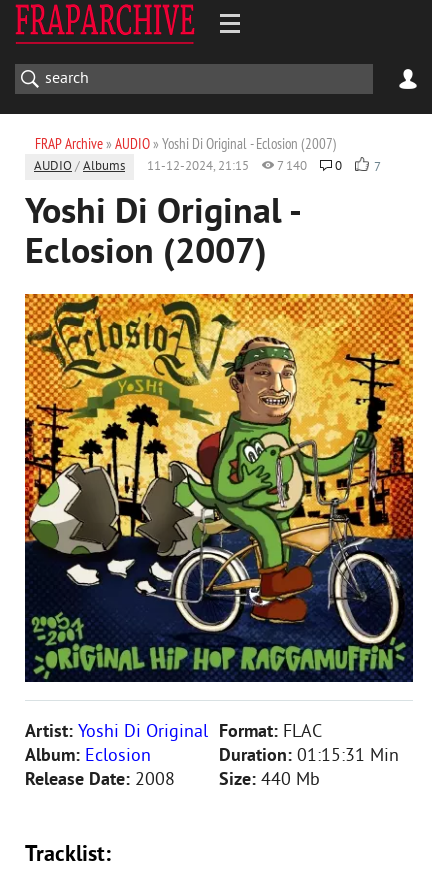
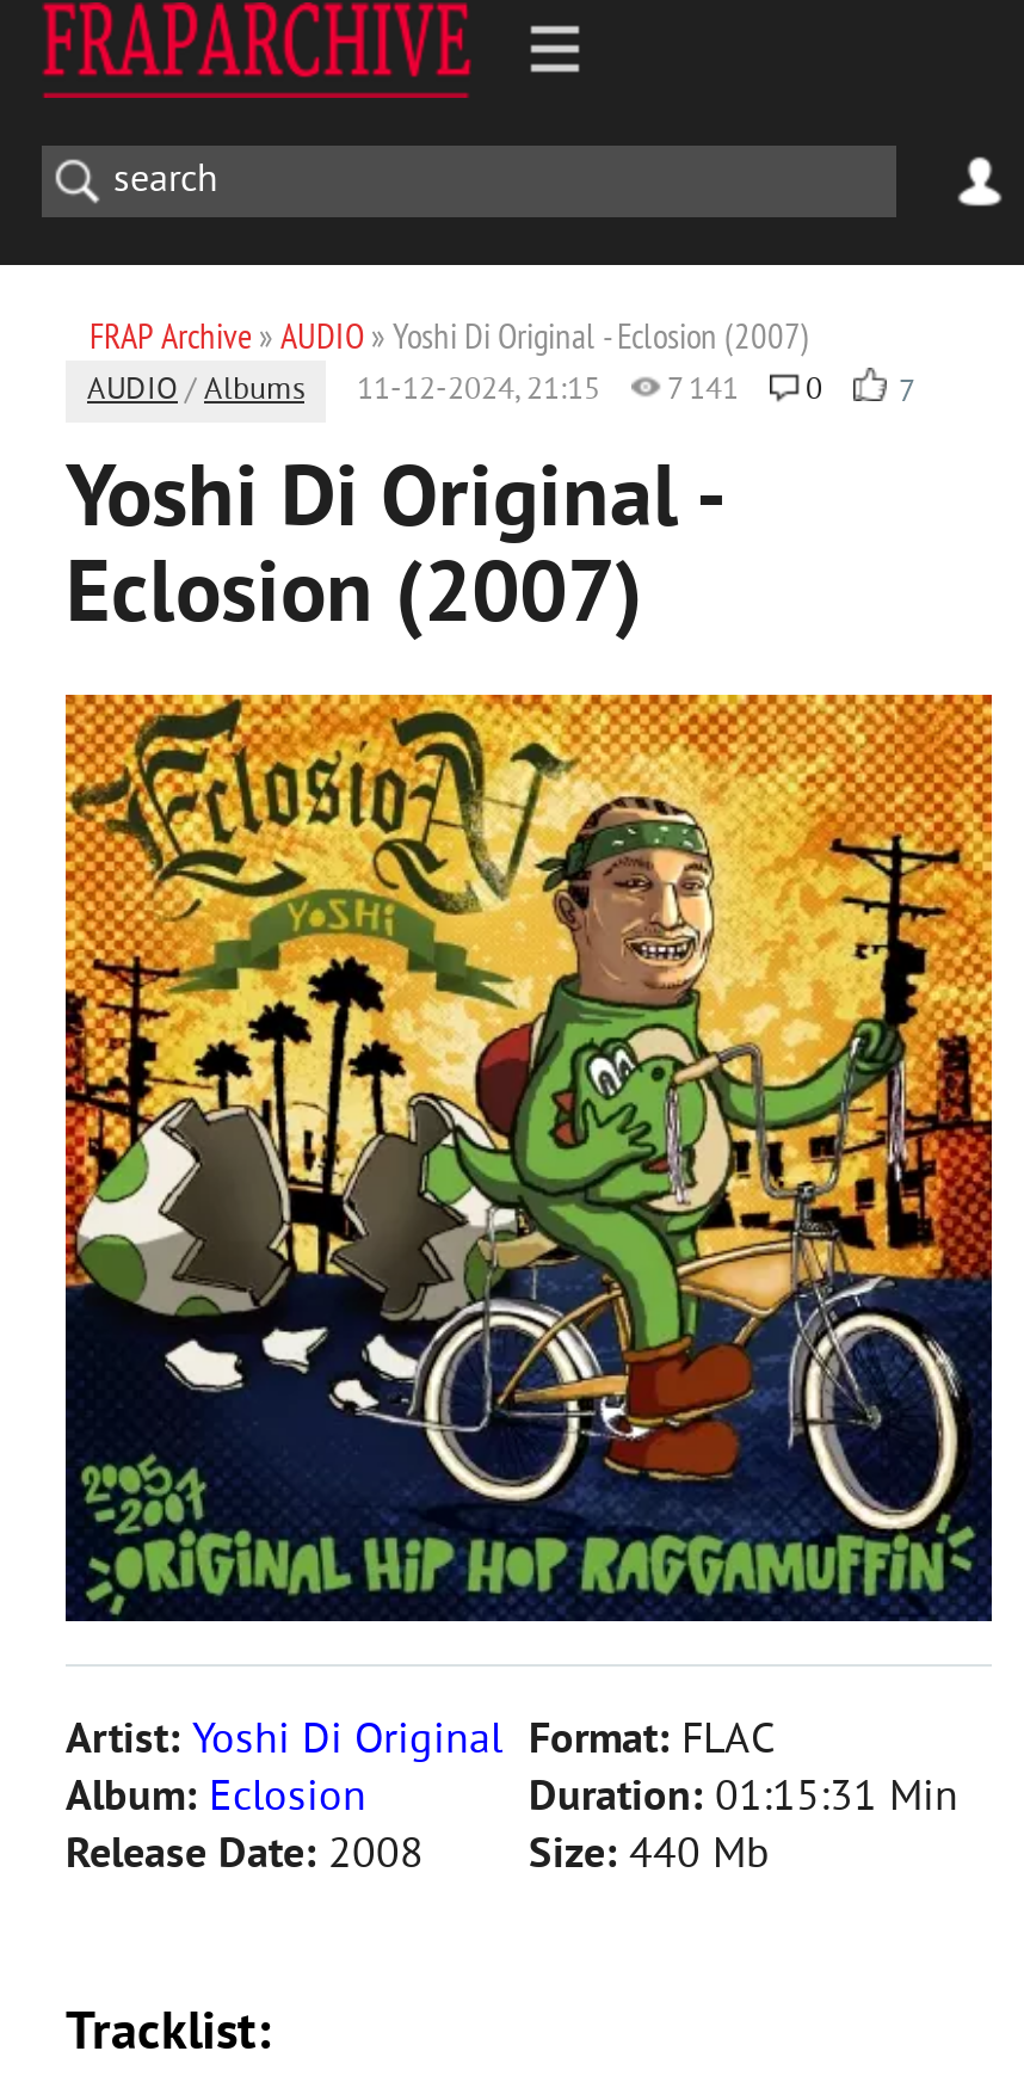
- AUDIO / Albums 11-12-2024, 21:15 7 140 0 7
+ AUDIO / Albums 11-12-2024, 21:15 7 141 0 7
